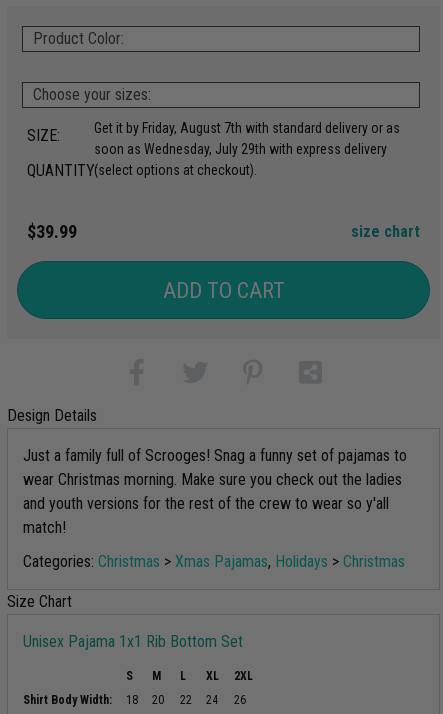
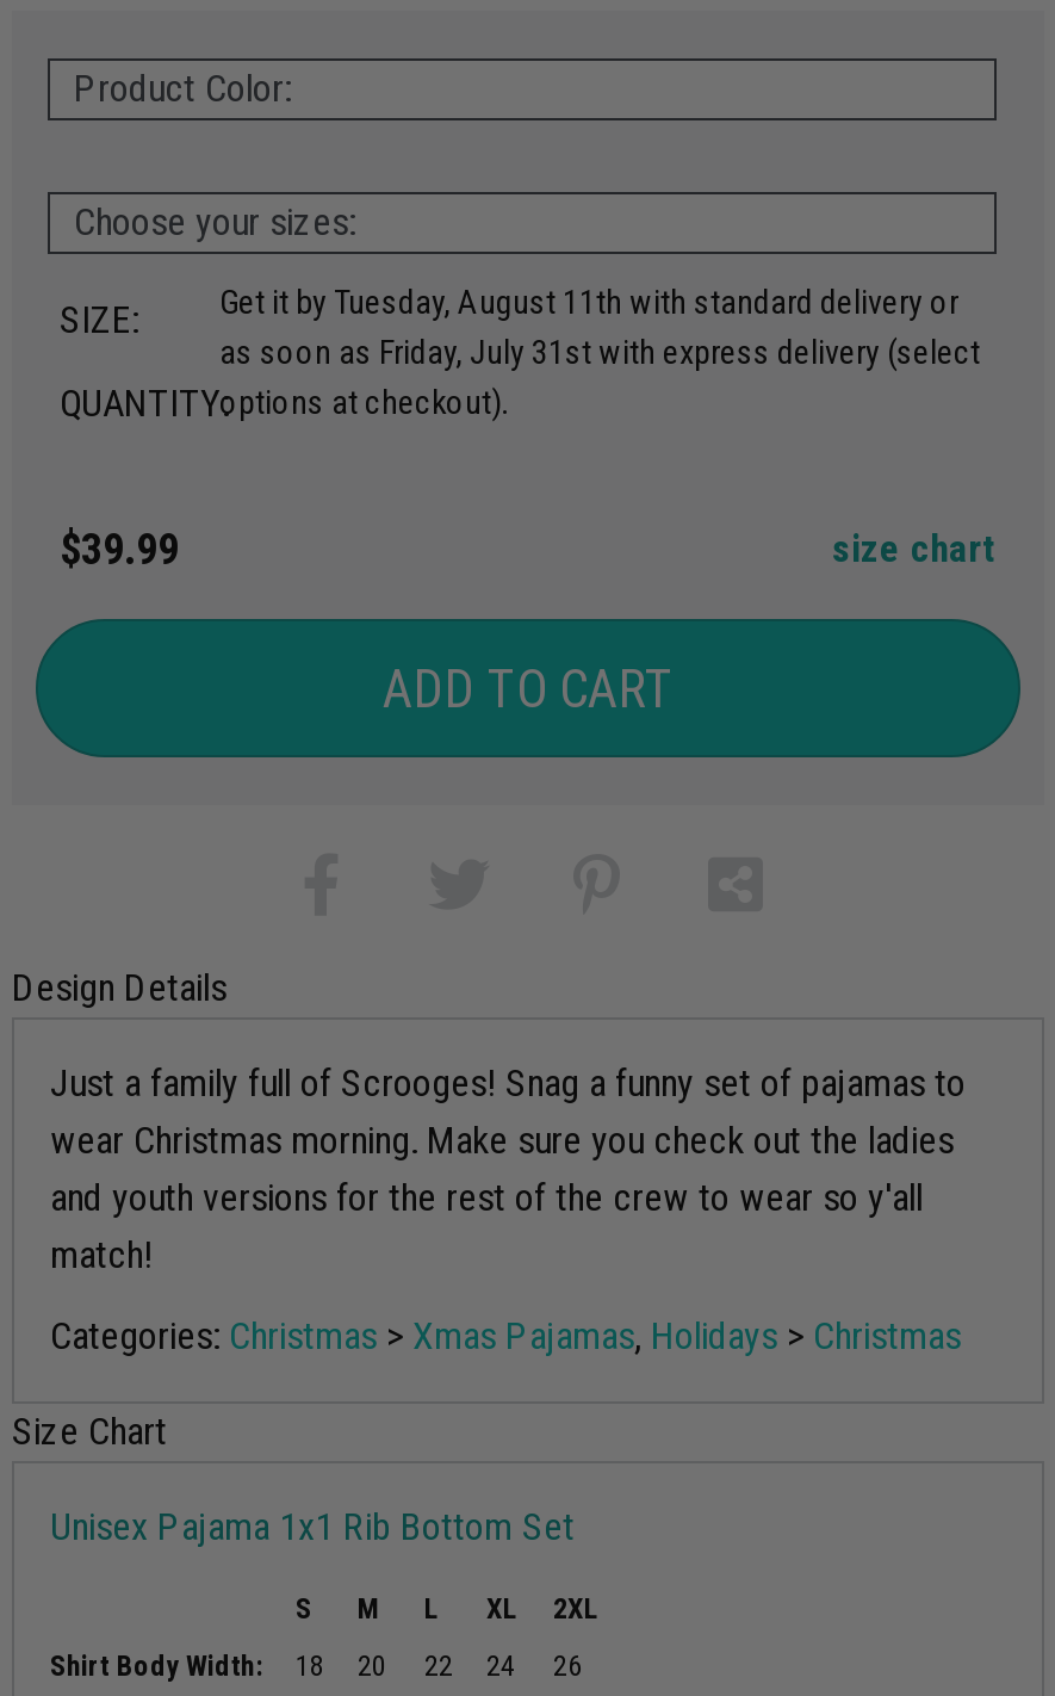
- Get it by Friday, August 7th with standard delivery or as
- soon as Wednesday, July 29th with express delivery
- (select options at checkout).
+ Get it by Tuesday, August 11th with standard delivery or
+ as soon as Friday, July 31st with express delivery (select
+ options at checkout).
